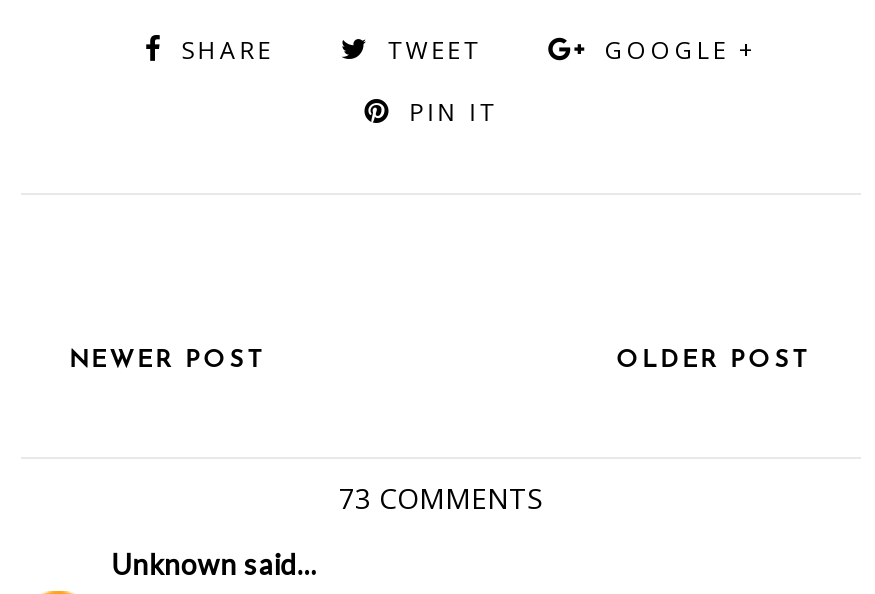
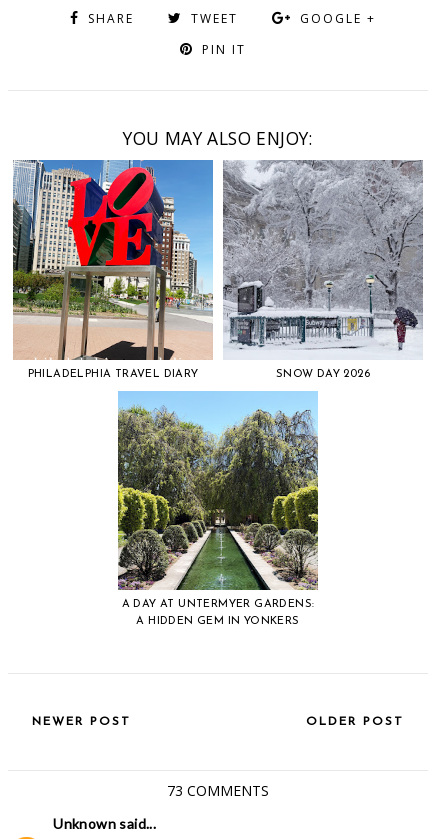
+ [image]
+ PHILADELPHIA TRAVEL DIARY
+ SNOW DAY 2026

+ [image]
+ A DAY AT UNTERMYER GARDENS:
+ A HIDDEN GEM IN YONKERS

+ YOU MAY ALSO ENJOY:

+ [image]
